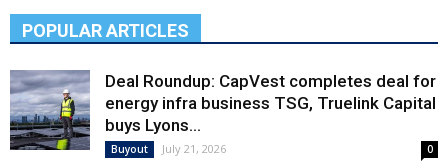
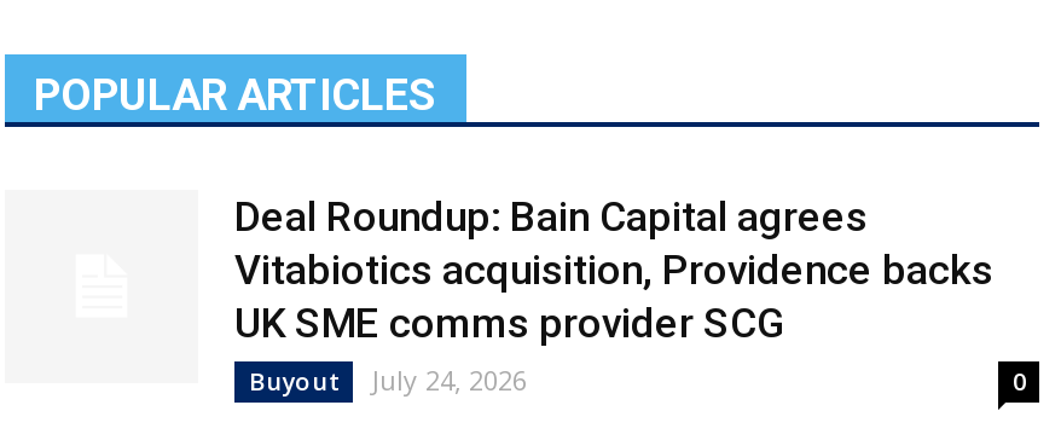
- [image]

- Deal Roundup: CapVest completes deal for
- energy infra business TSG, Truelink Capital
- buys Lyons...
+ Deal Roundup: Bain Capital agrees
+ Vitabiotics acquisition, Providence backs
+ UK SME comms provider SCG

- Buyout July 21, 2026
+ Buyout July 24, 2026
